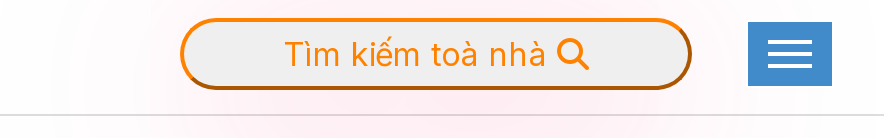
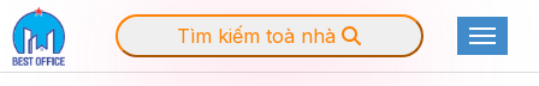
+ [image]
